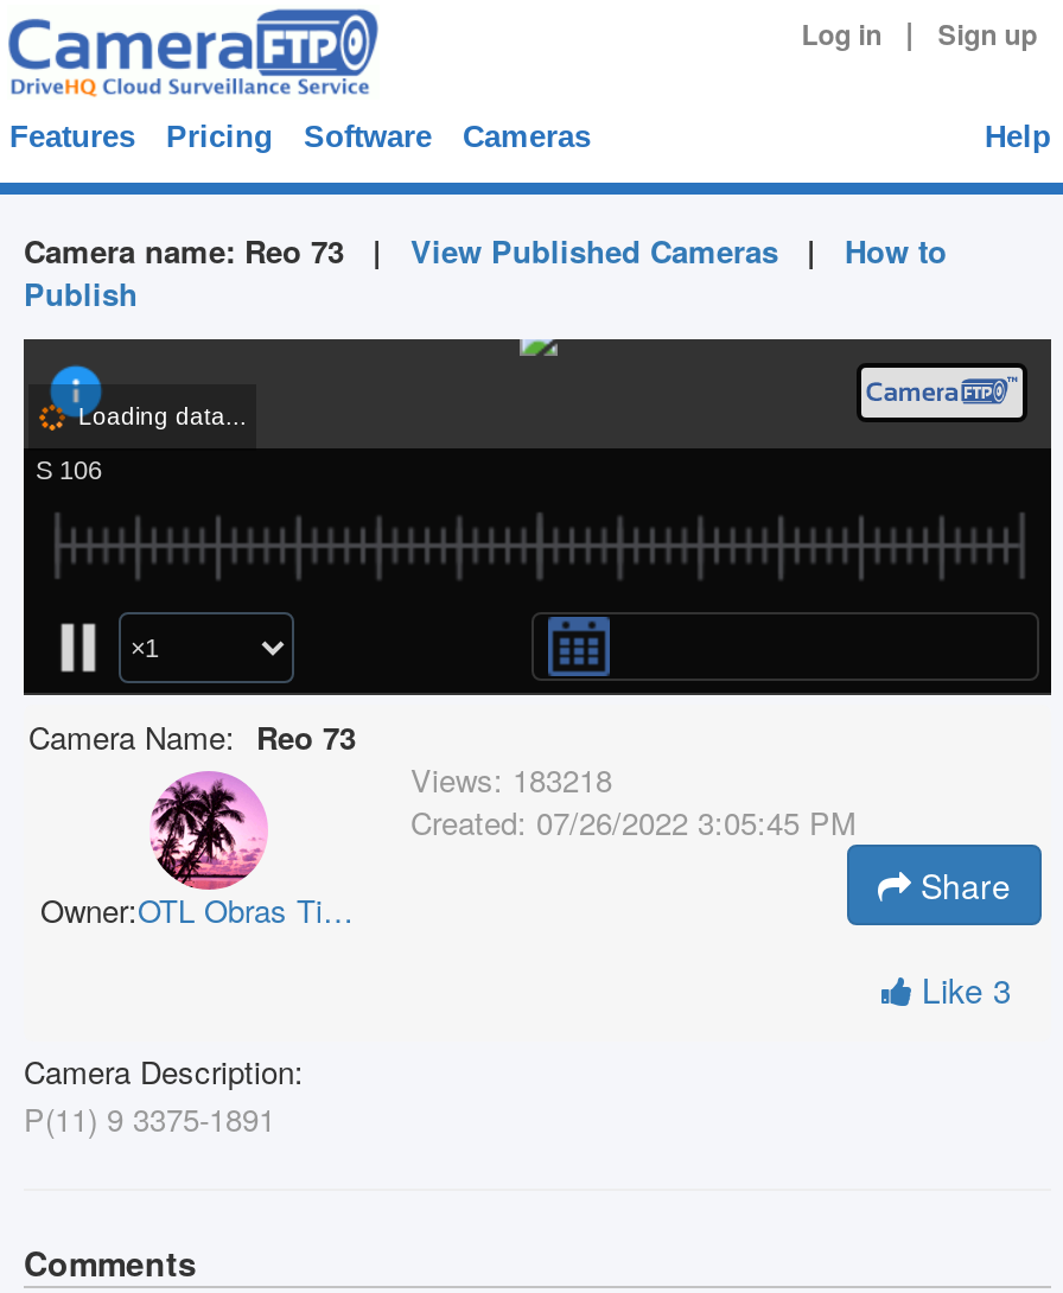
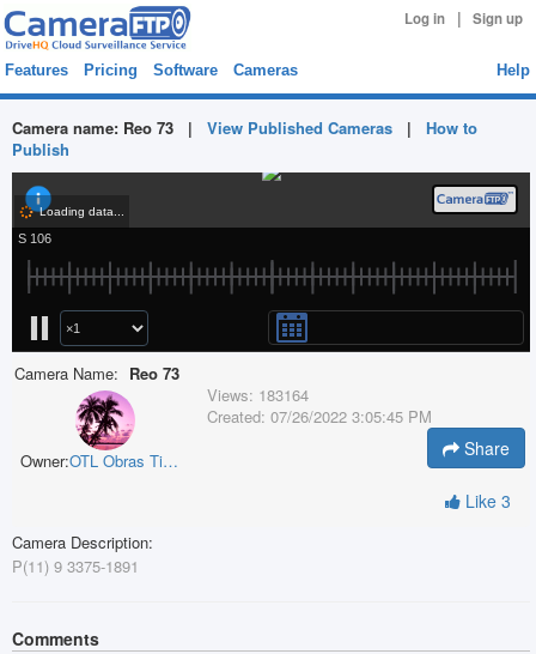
- Views: 183218
+ Views: 183164
